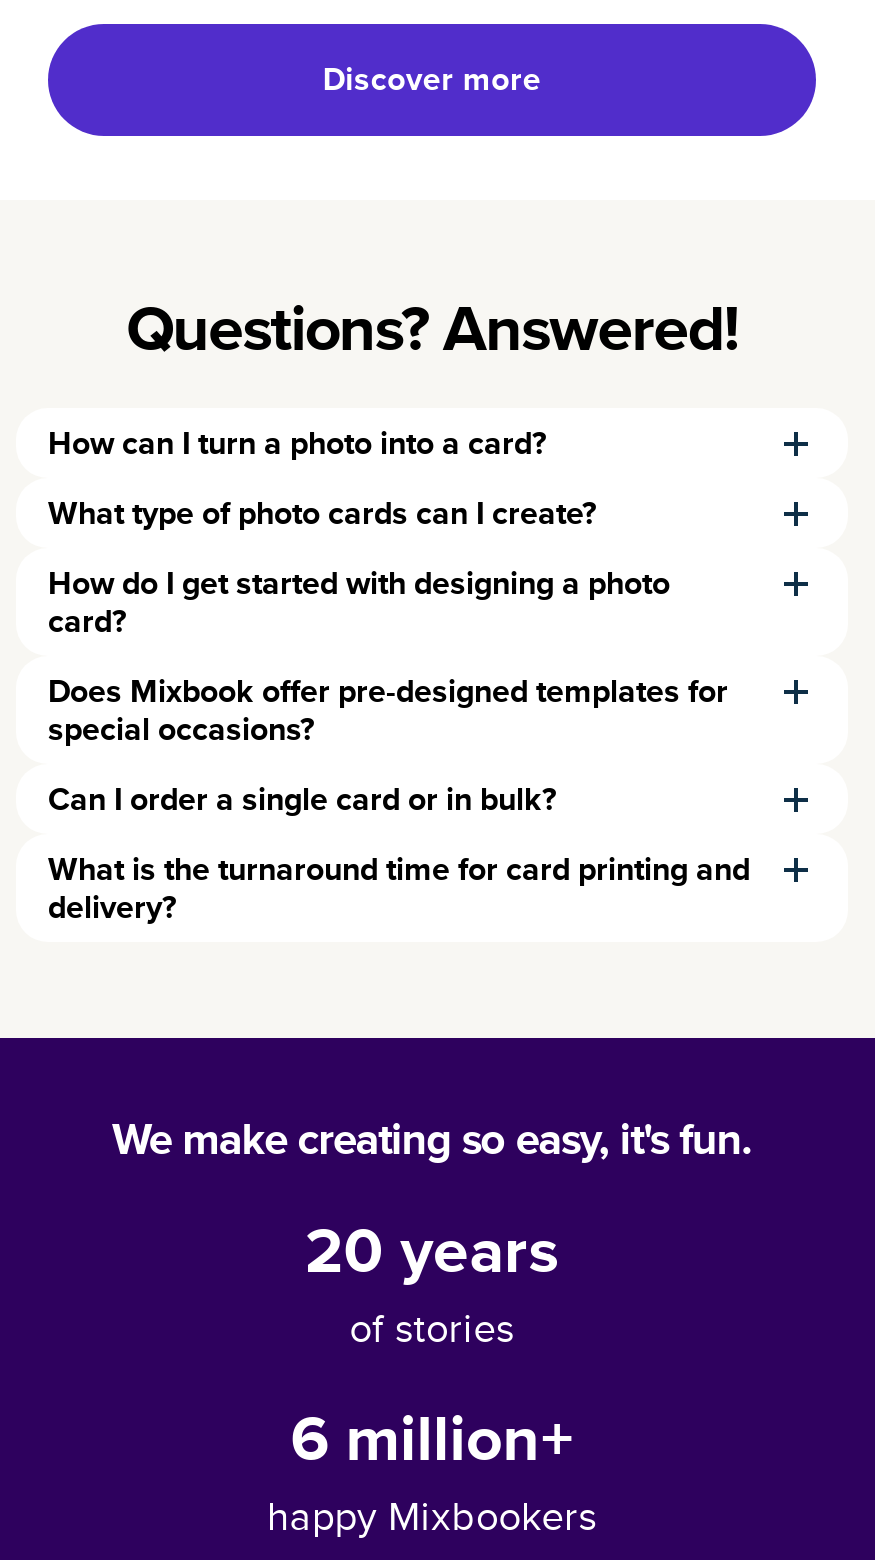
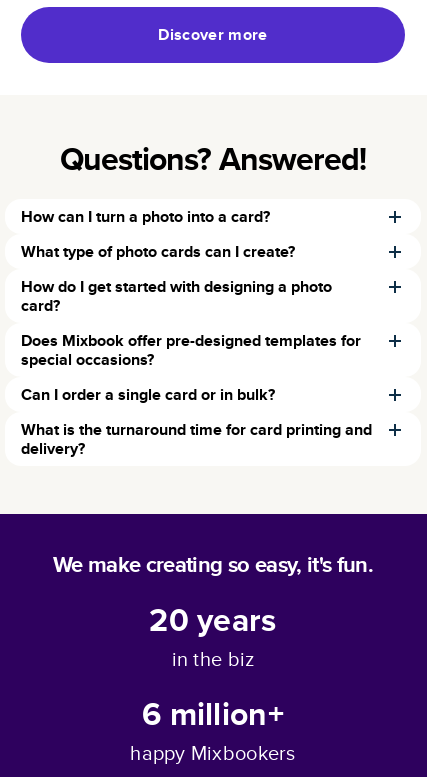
- of stories
+ in the biz
